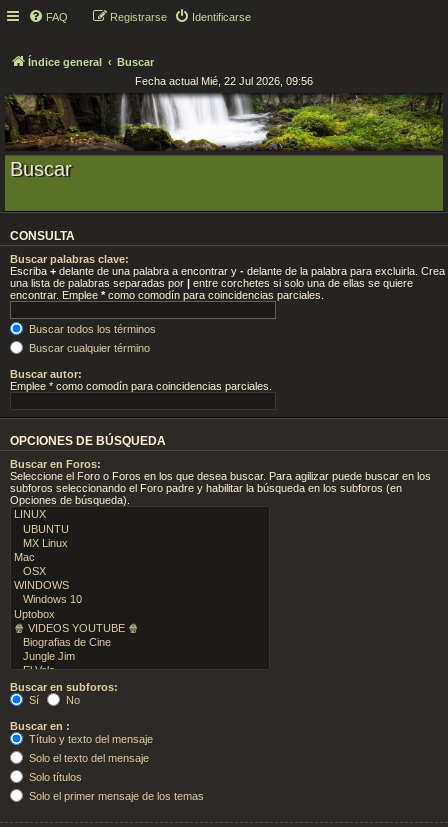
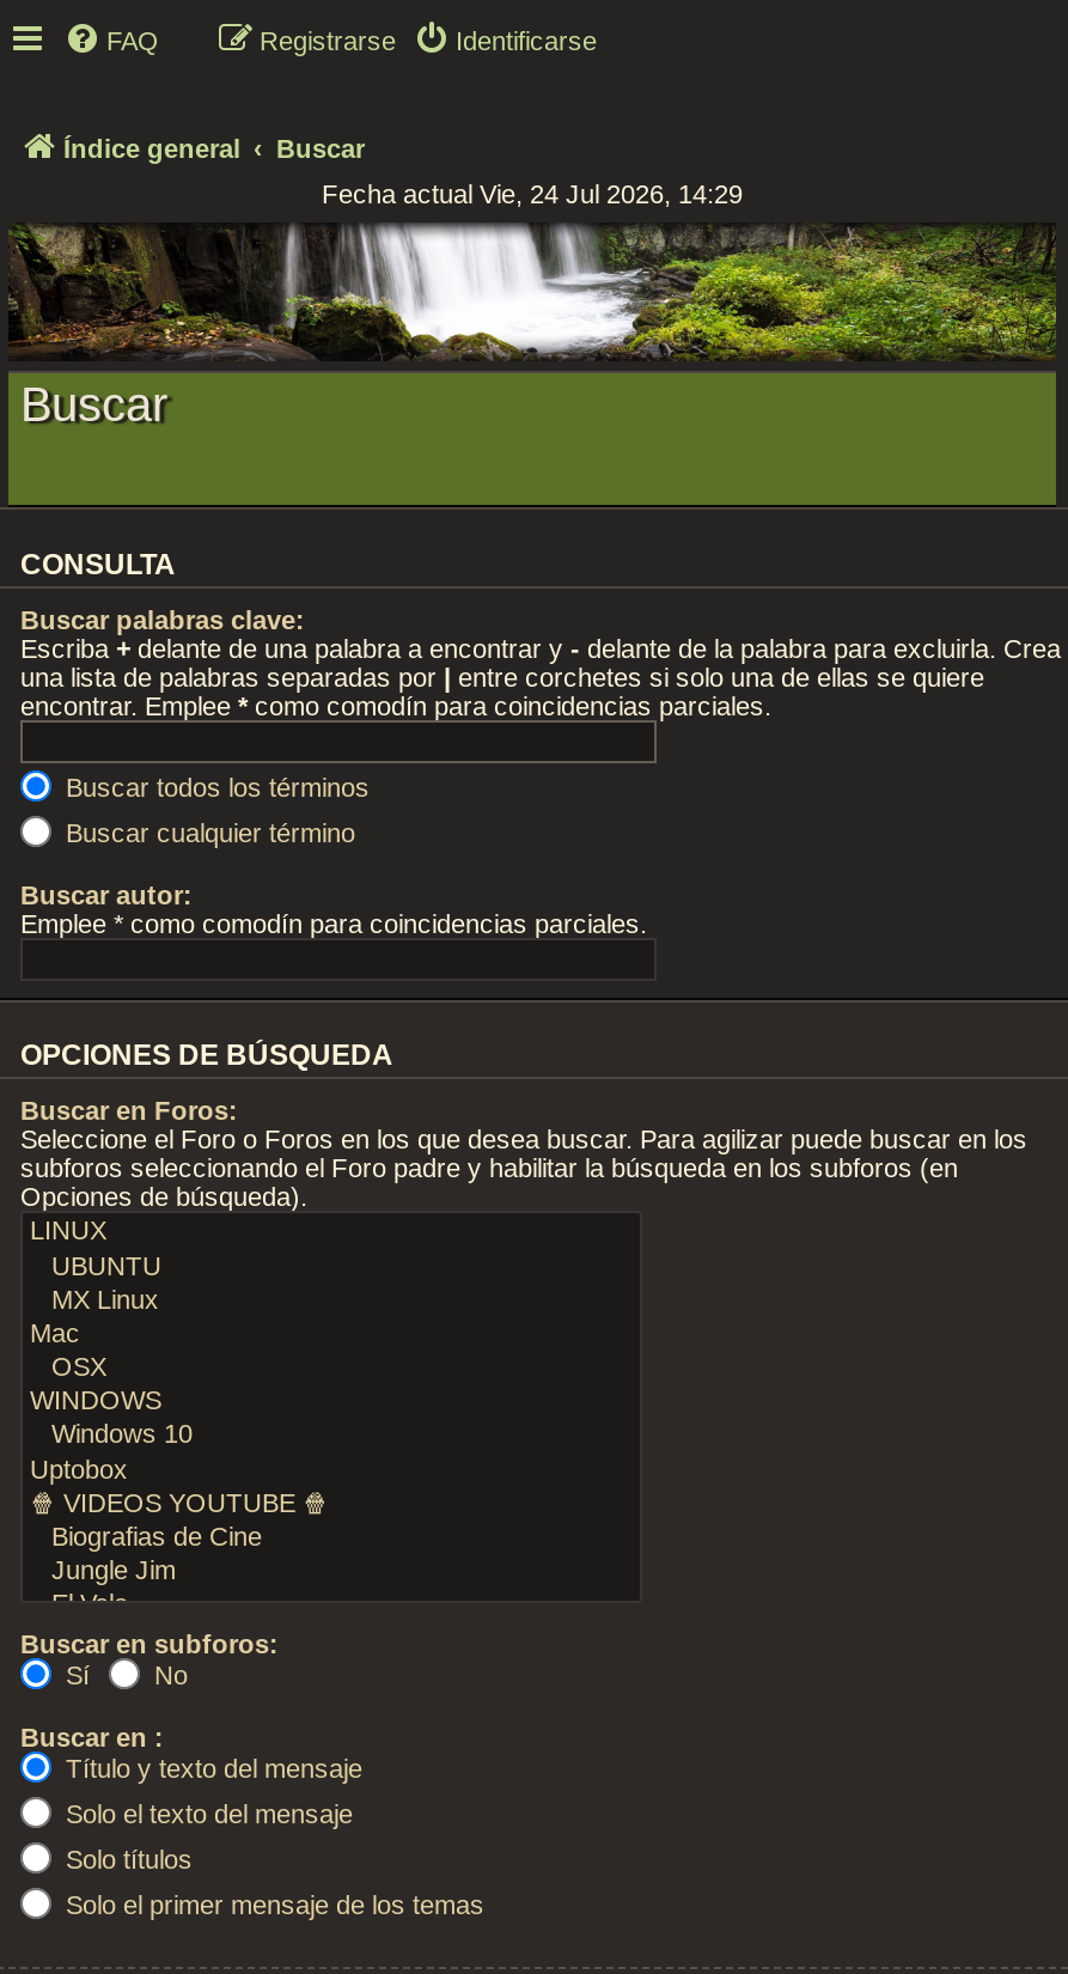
- Fecha actual Mié, 22 Jul 2026, 09:56
+ Fecha actual Vie, 24 Jul 2026, 14:29
